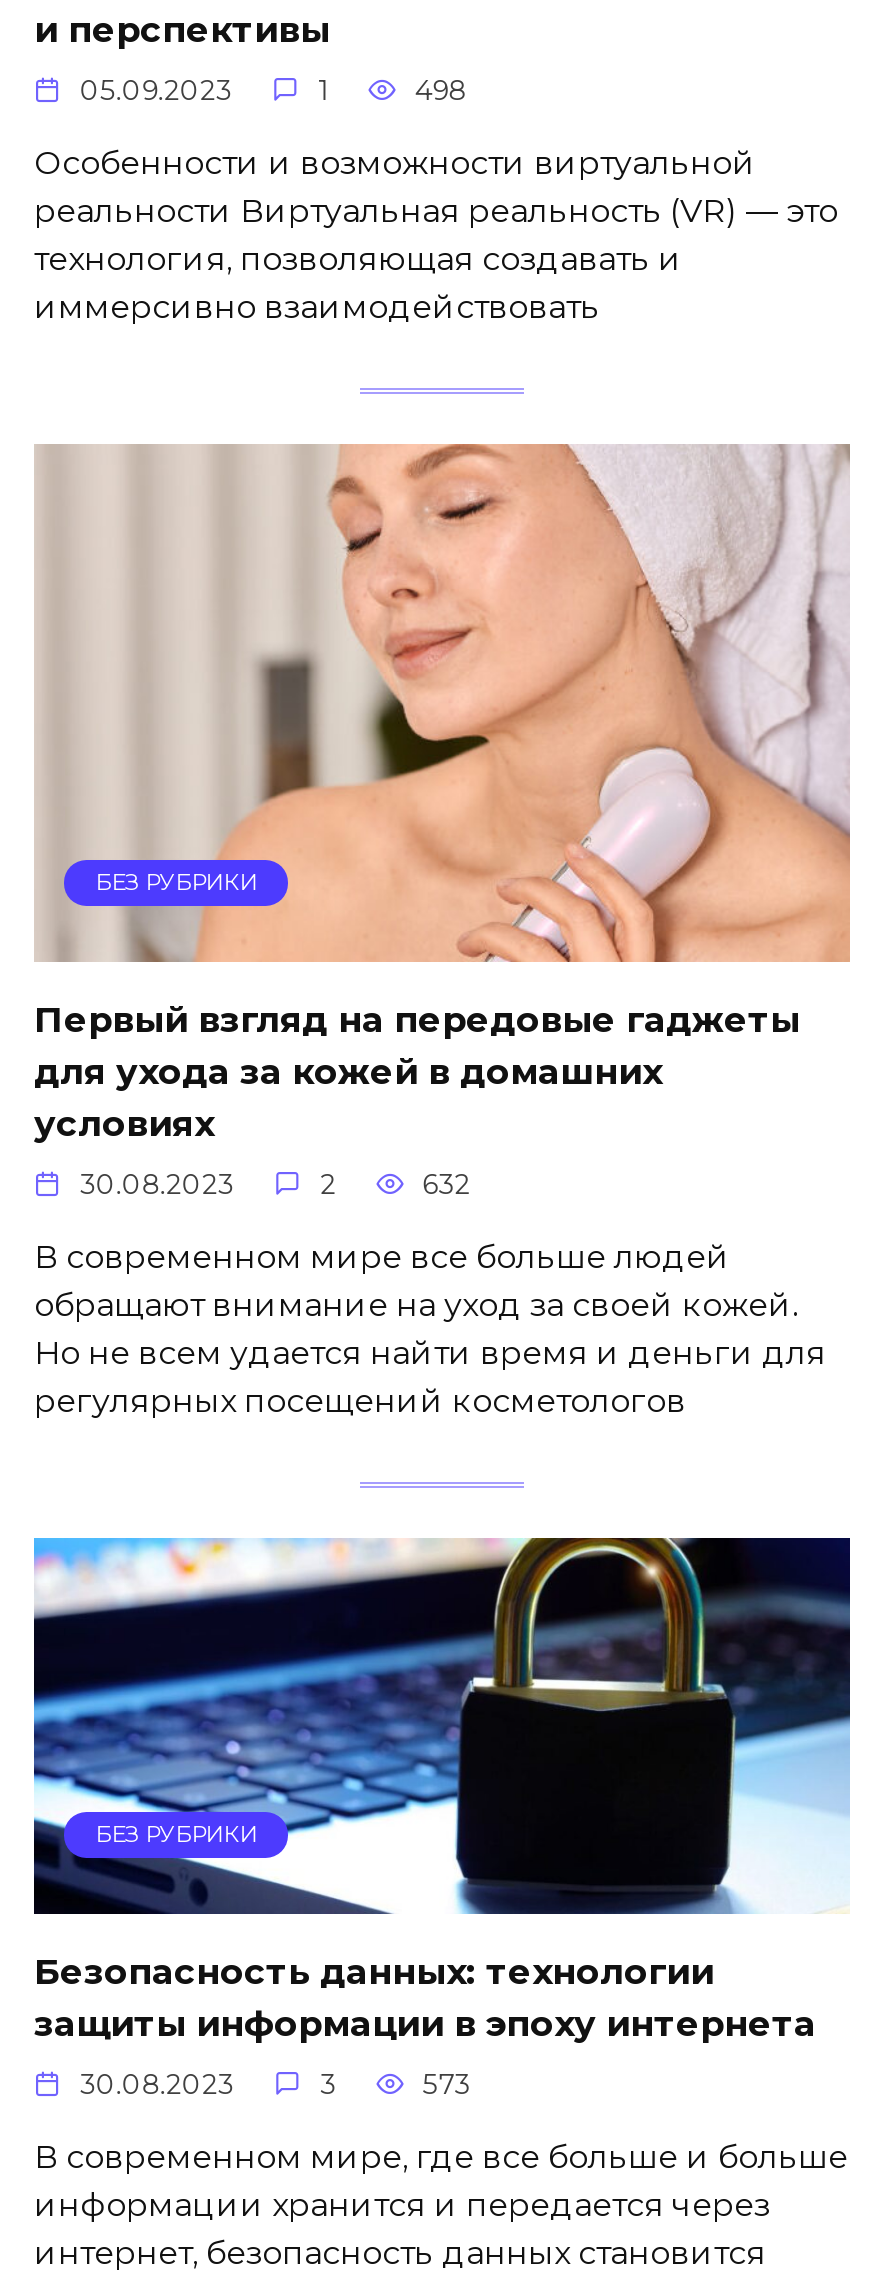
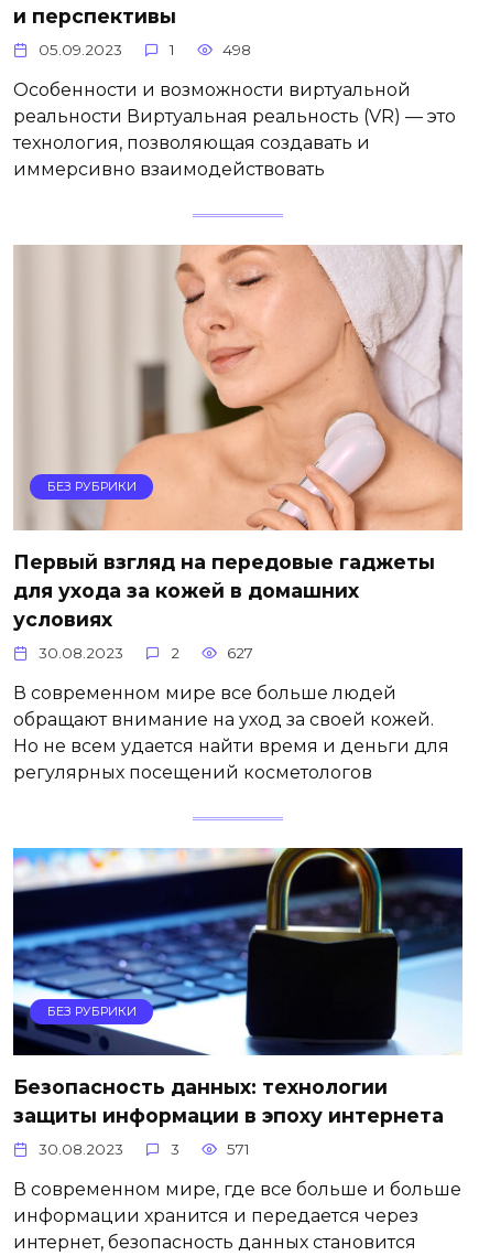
- 632
+ 627

- 573
+ 571
